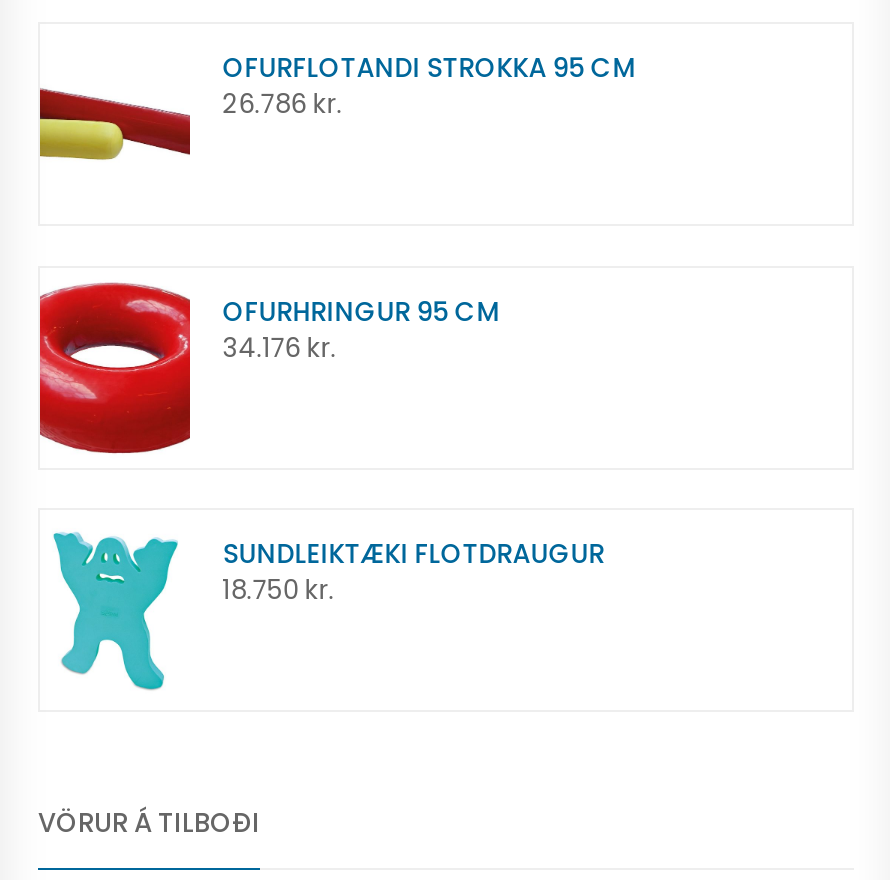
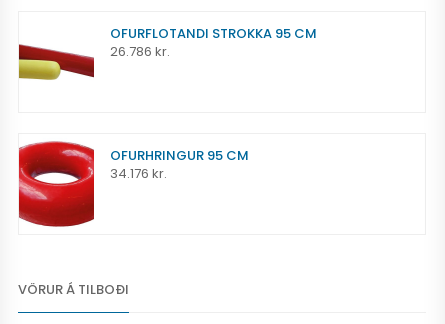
- [image]
- SUNDLEIKTÆKI FLOTDRAUGUR
- 18.750 kr.
